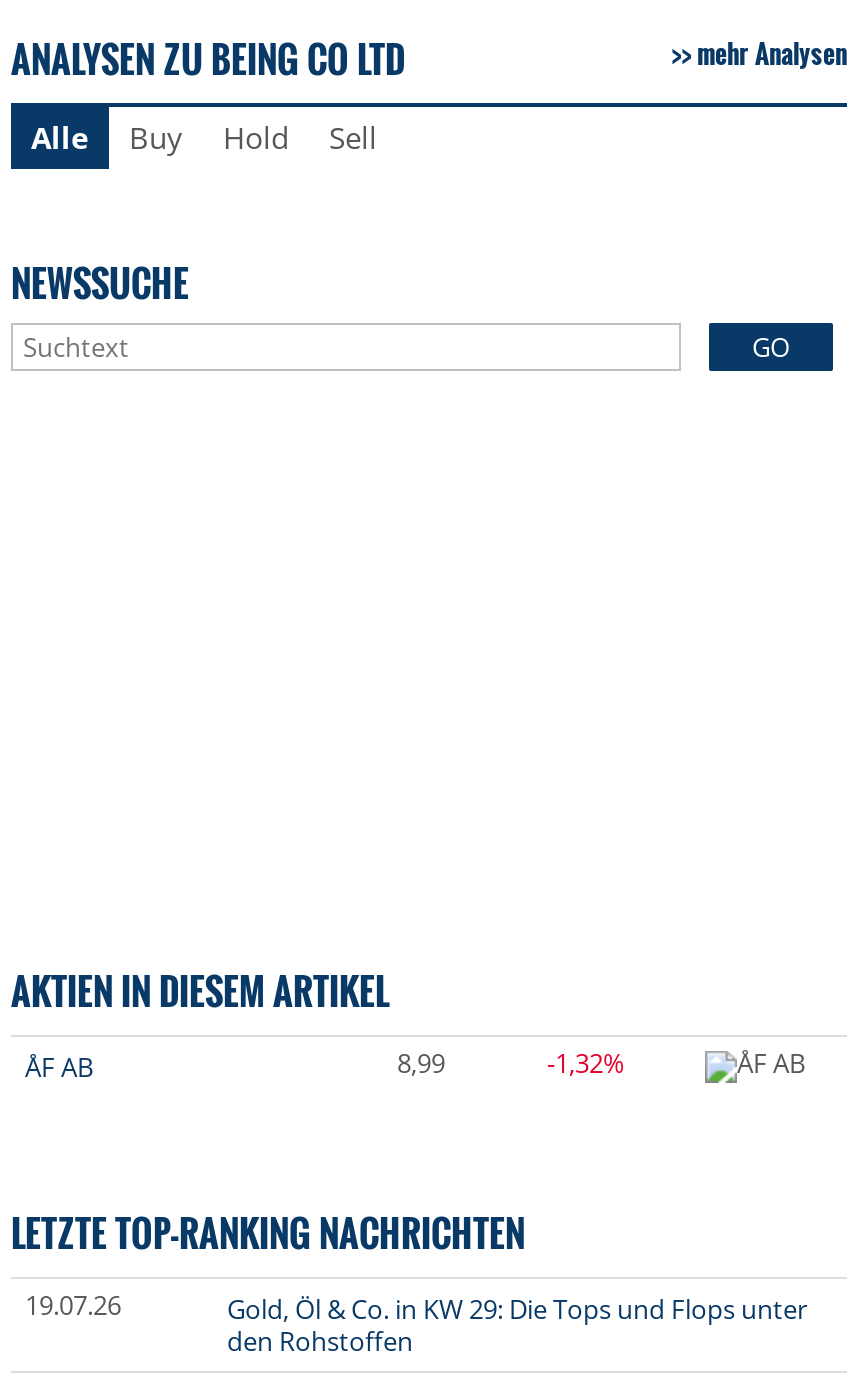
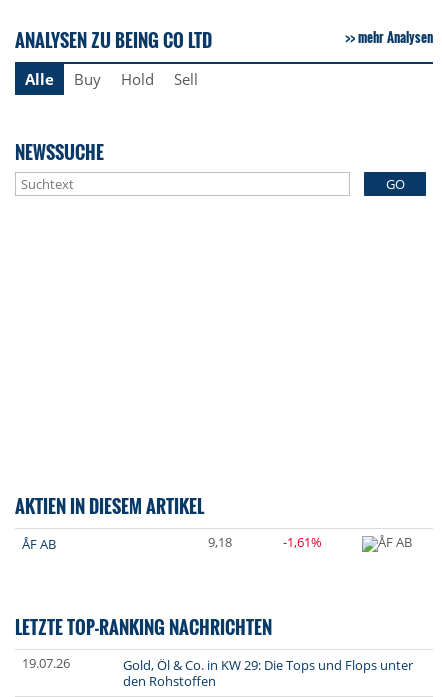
- 8,99
+ 9,18

- -1,32%
+ -1,61%
